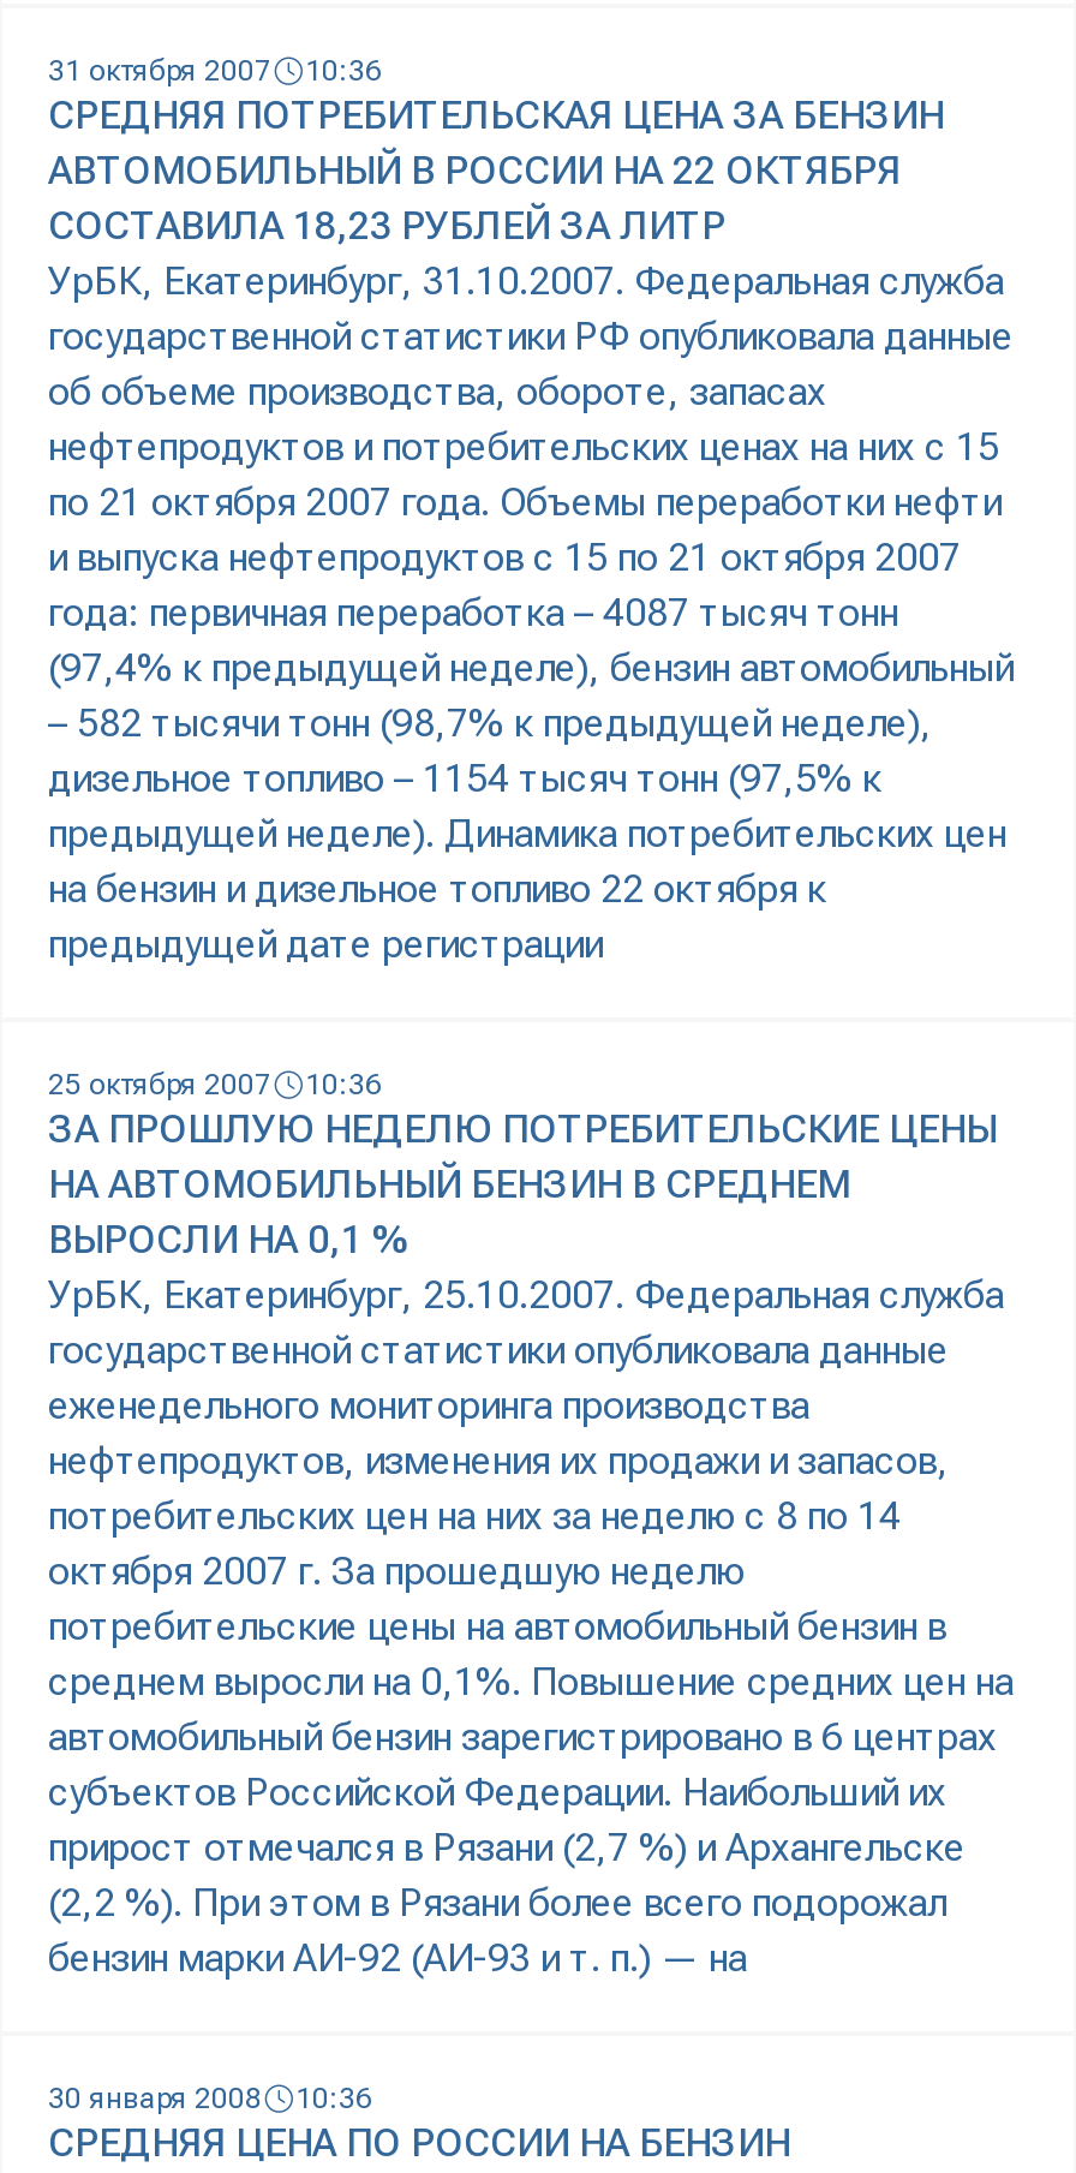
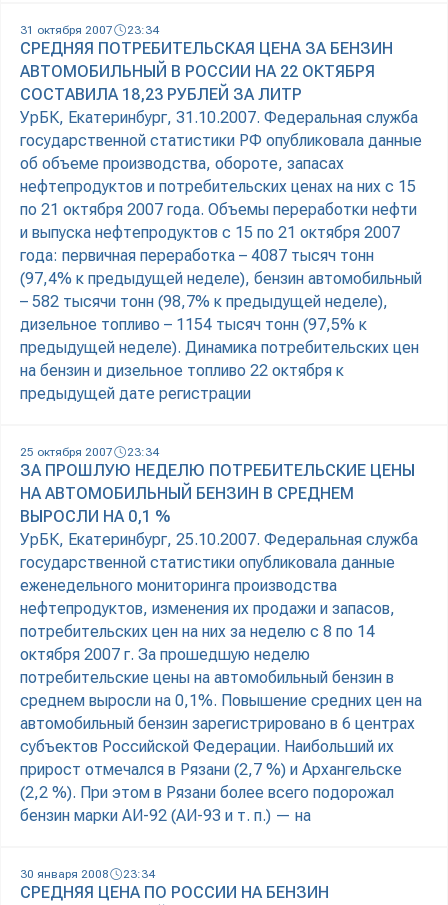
- 31 октября 2007 10:36
+ 31 октября 2007 23:34

- 25 октября 2007 10:36
+ 25 октября 2007 23:34

- 30 января 2008 10:36
+ 30 января 2008 23:34
